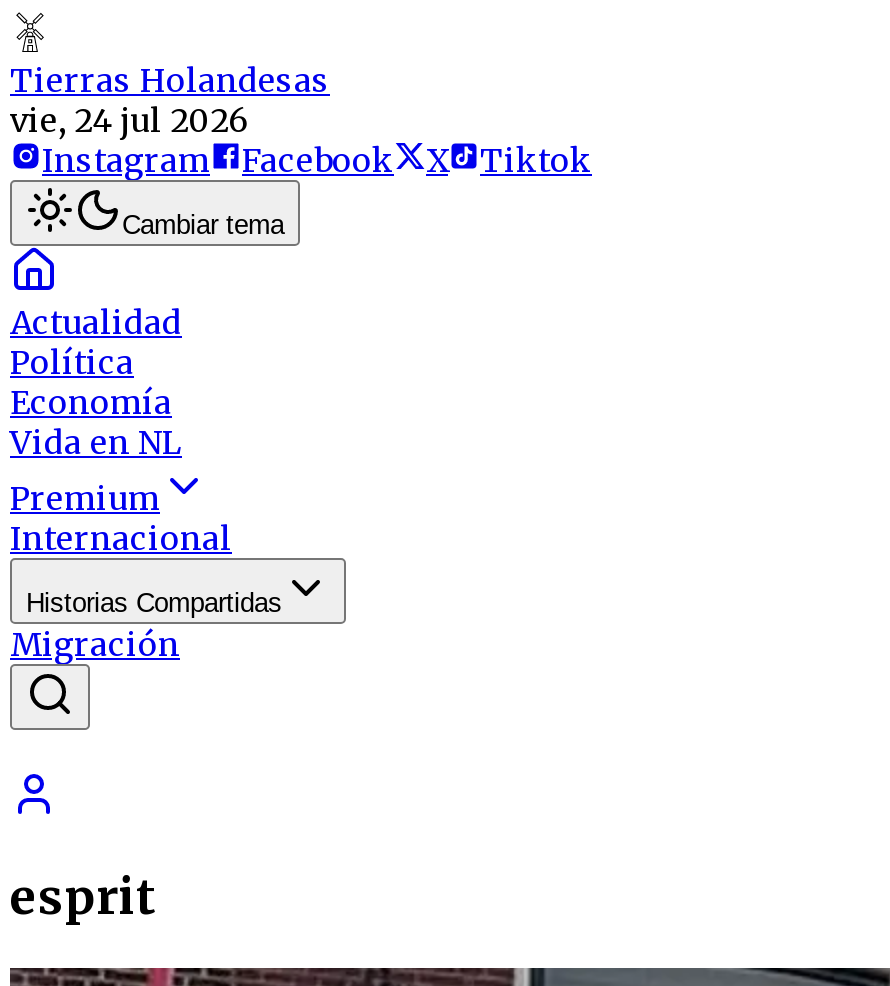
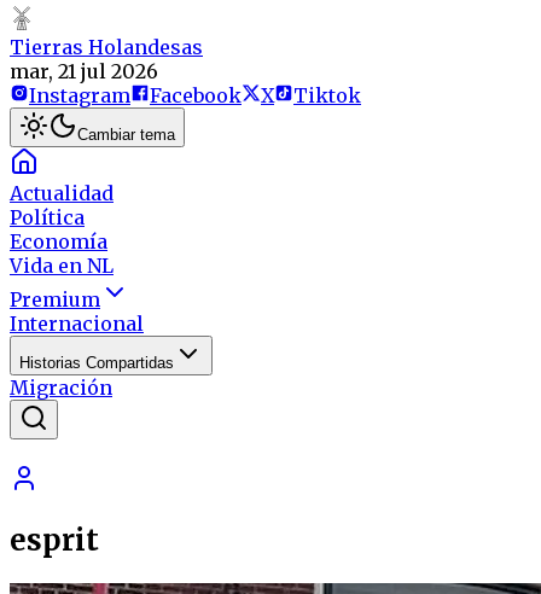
- vie, 24 jul 2026
+ mar, 21 jul 2026
